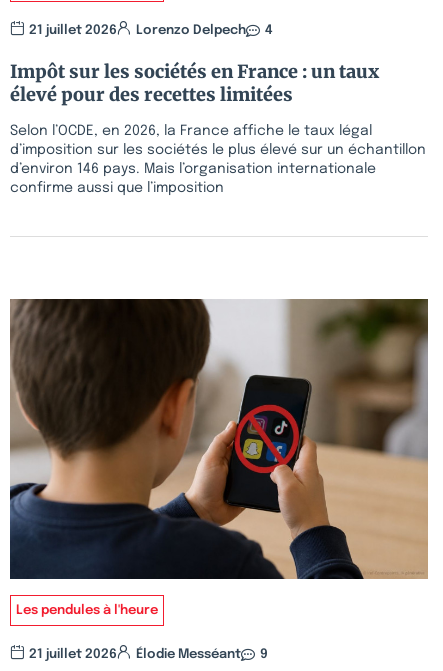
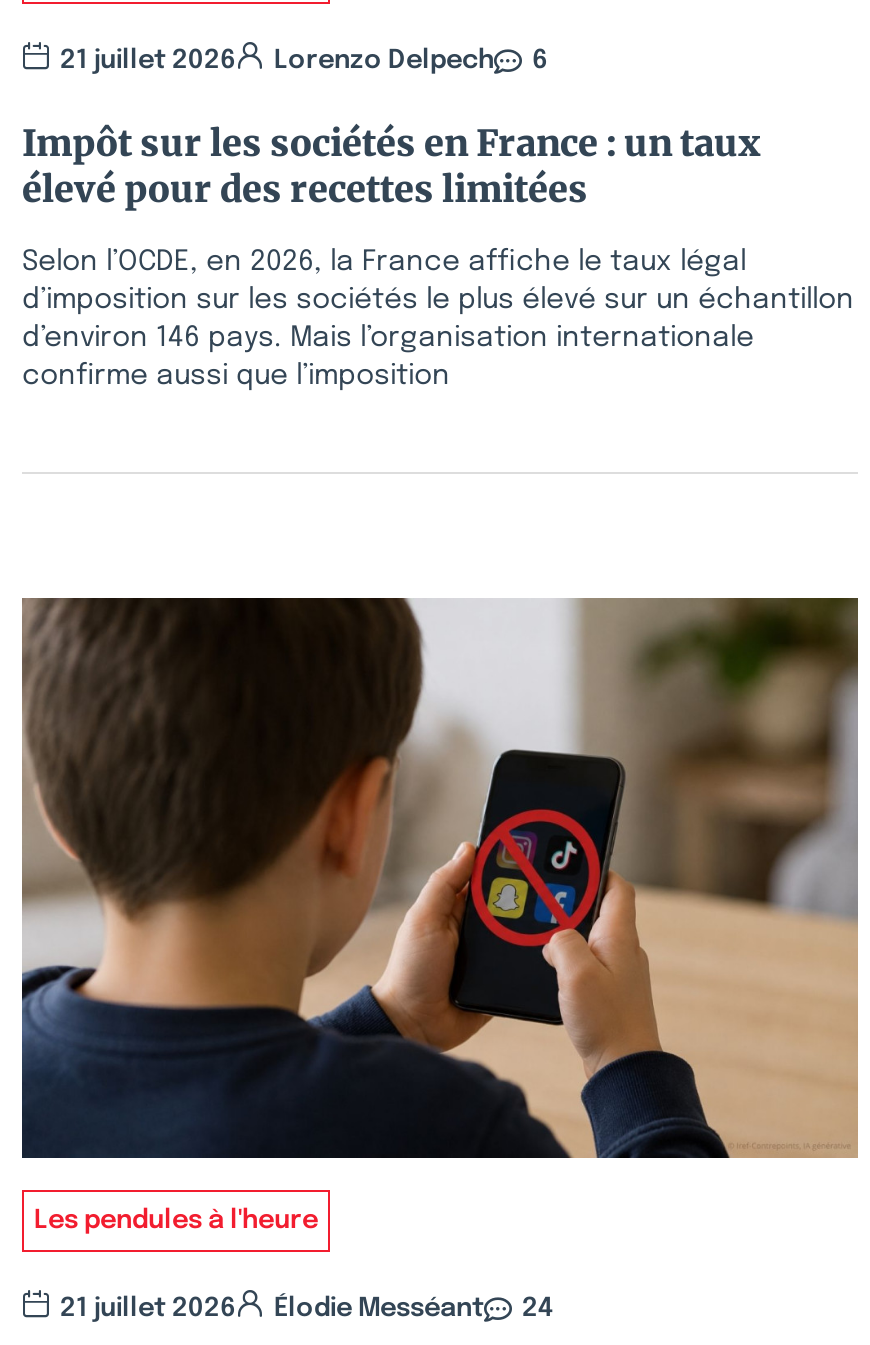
- 21 juillet 2026 Lorenzo Delpech 4
+ 21 juillet 2026 Lorenzo Delpech 6

- 21 juillet 2026 Élodie Messéant 9
+ 21 juillet 2026 Élodie Messéant 24
